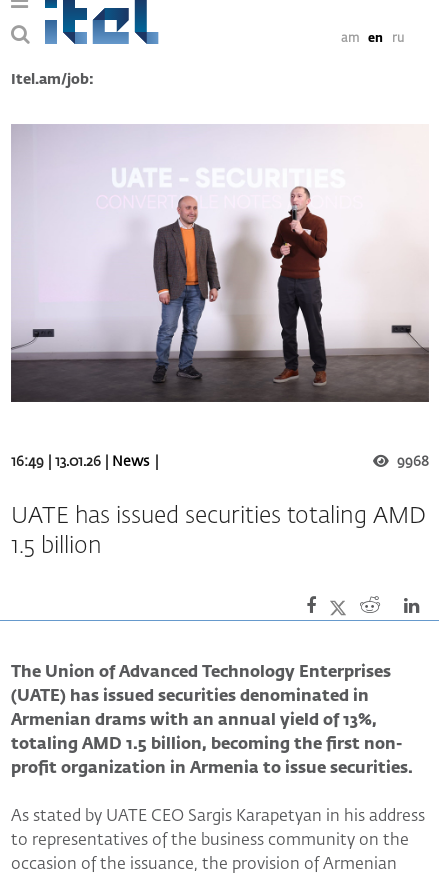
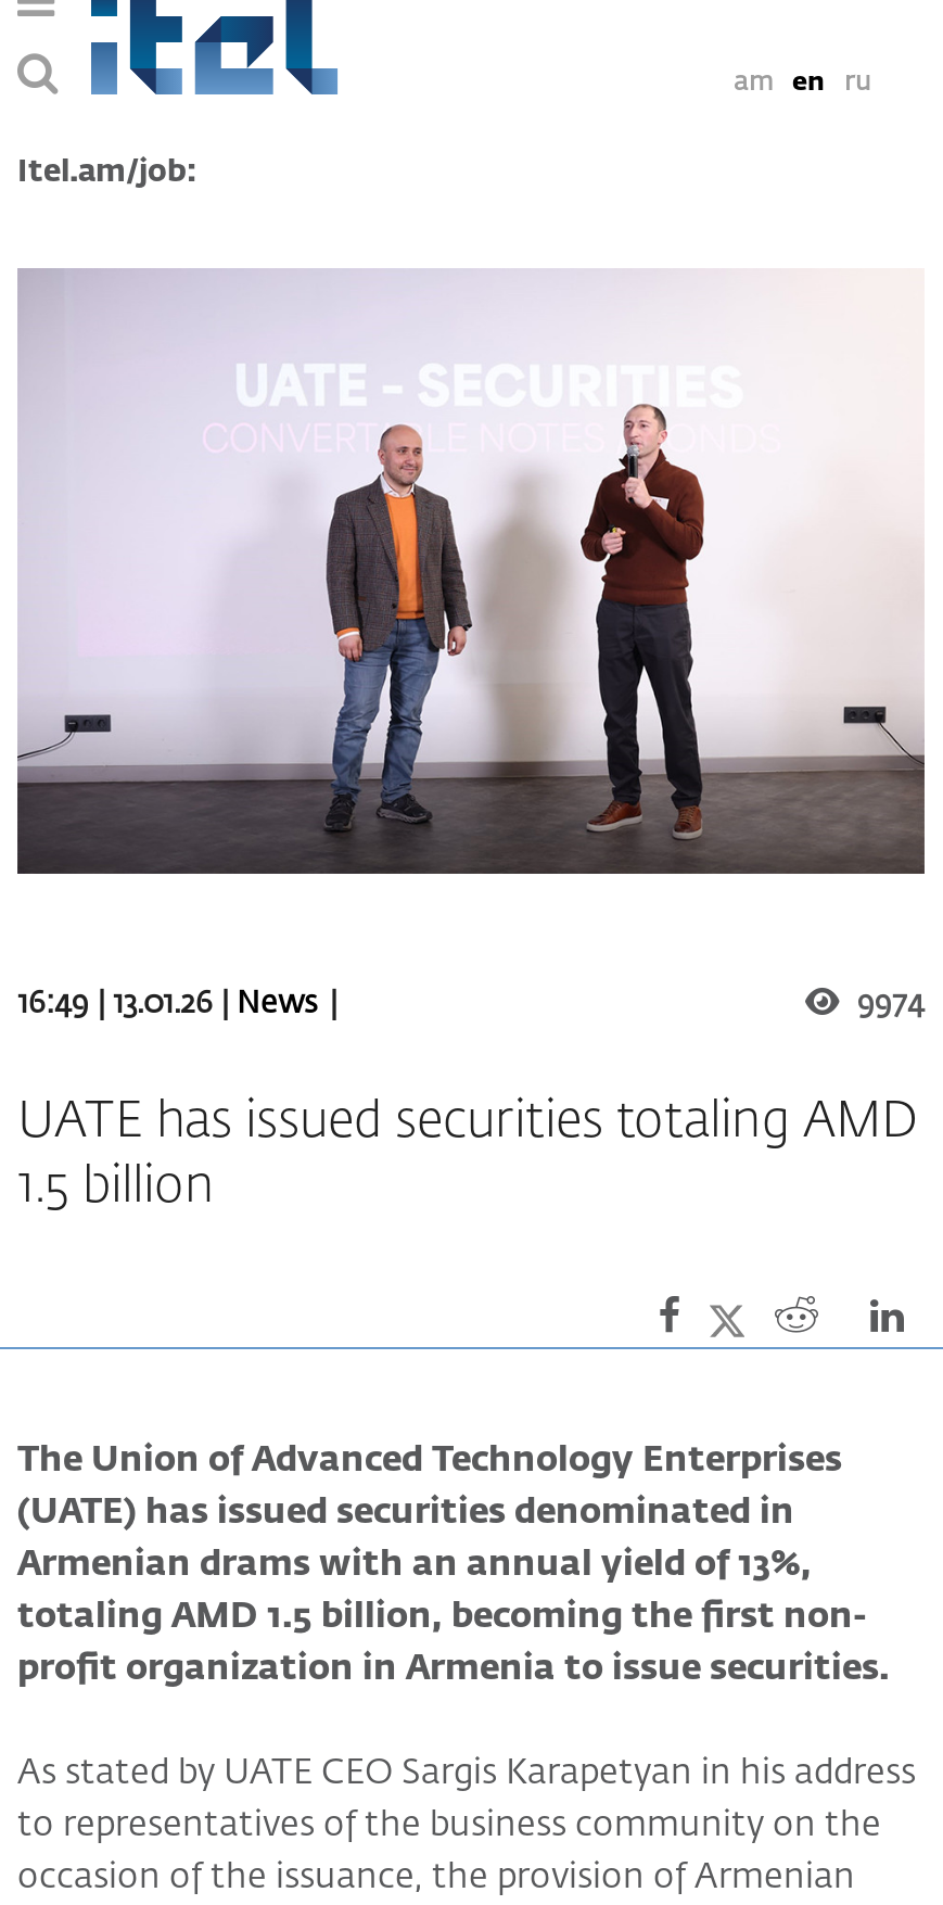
- 9968
+ 9974
